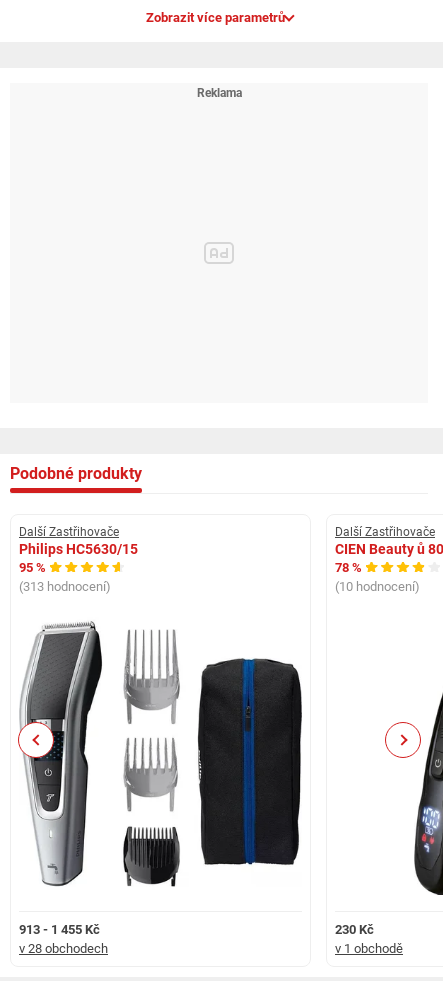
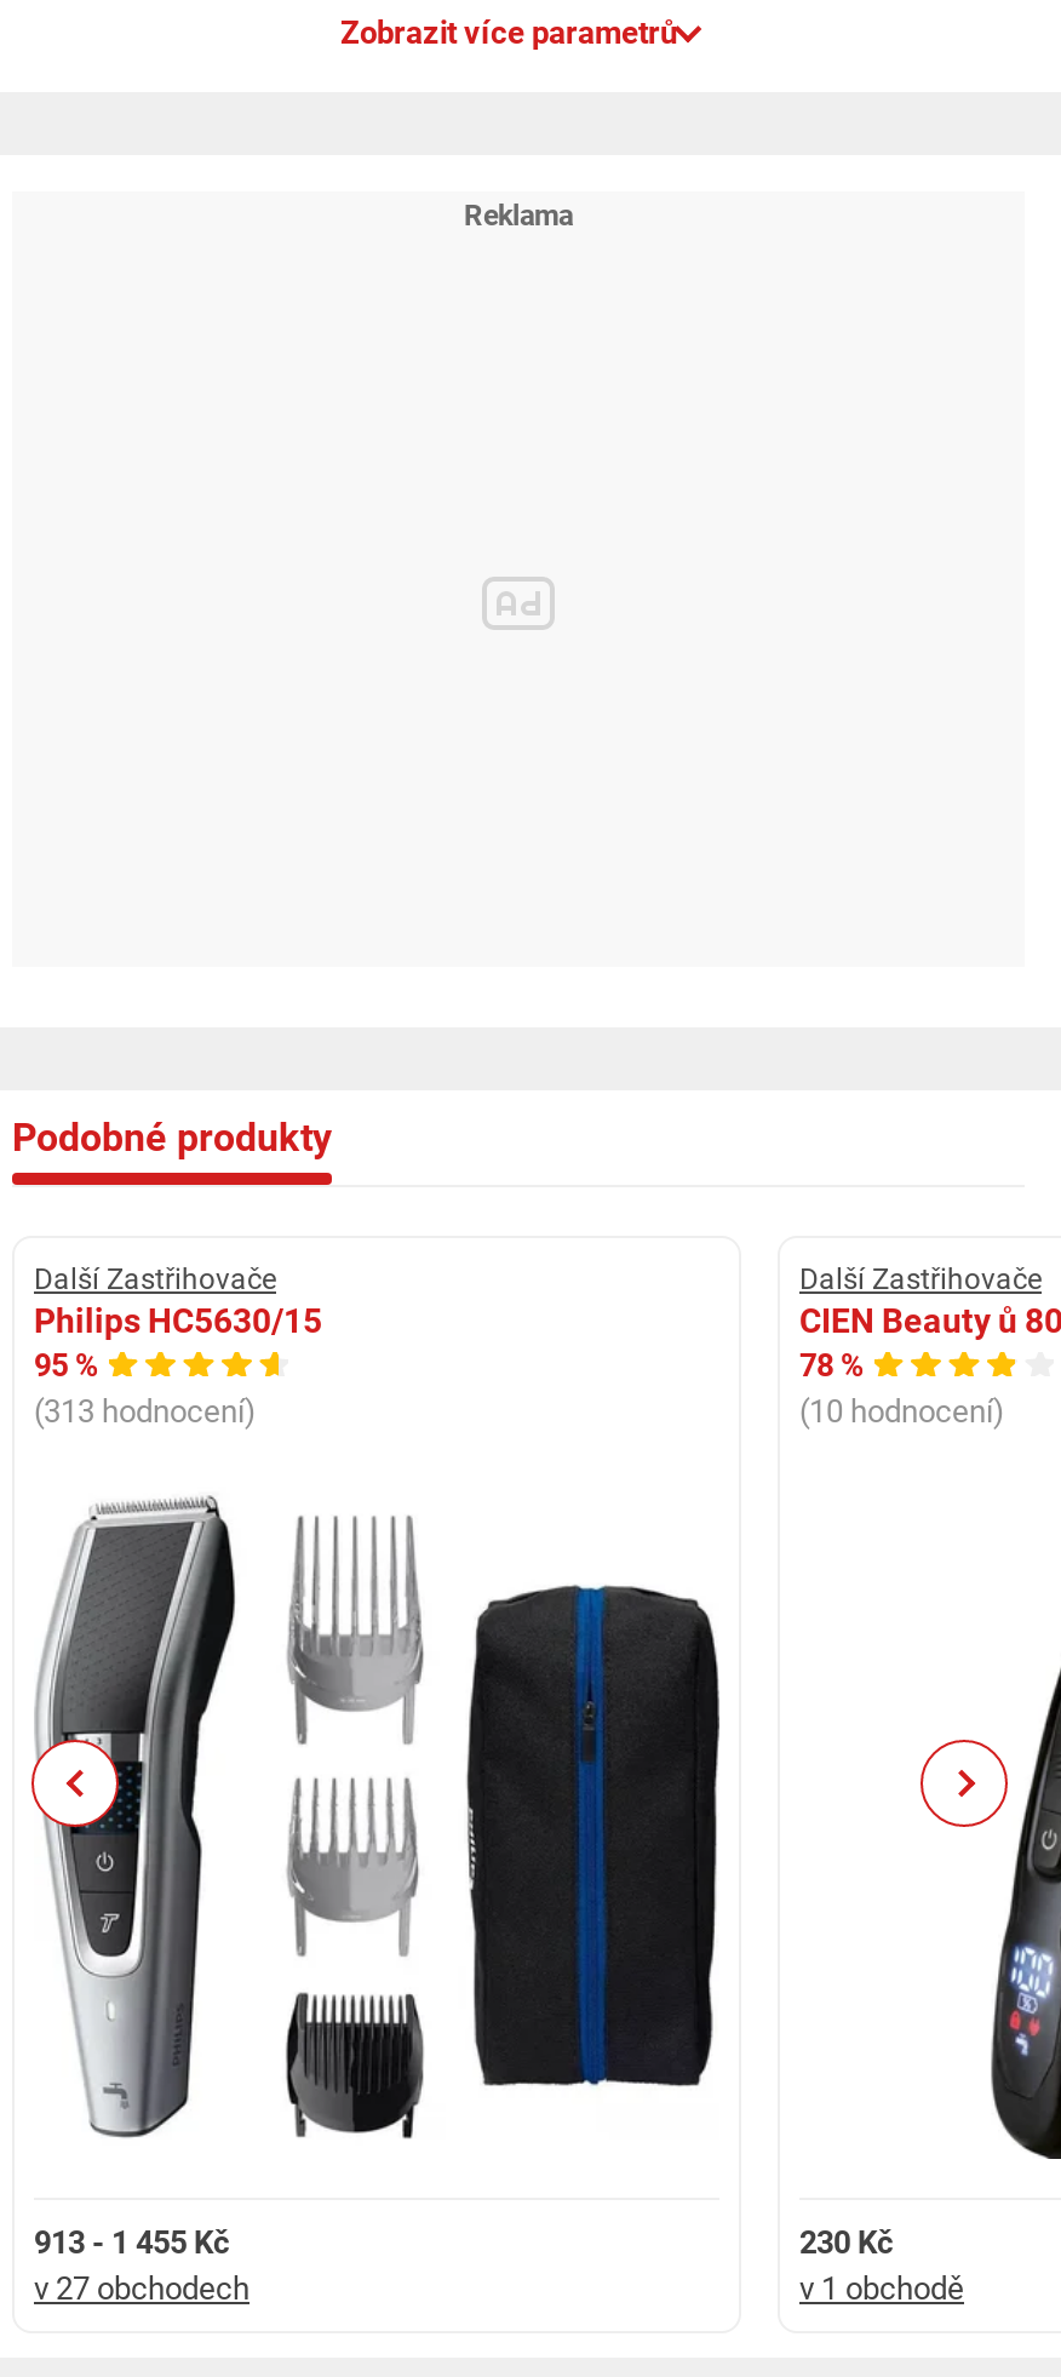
- v 28 obchodech
+ v 27 obchodech
